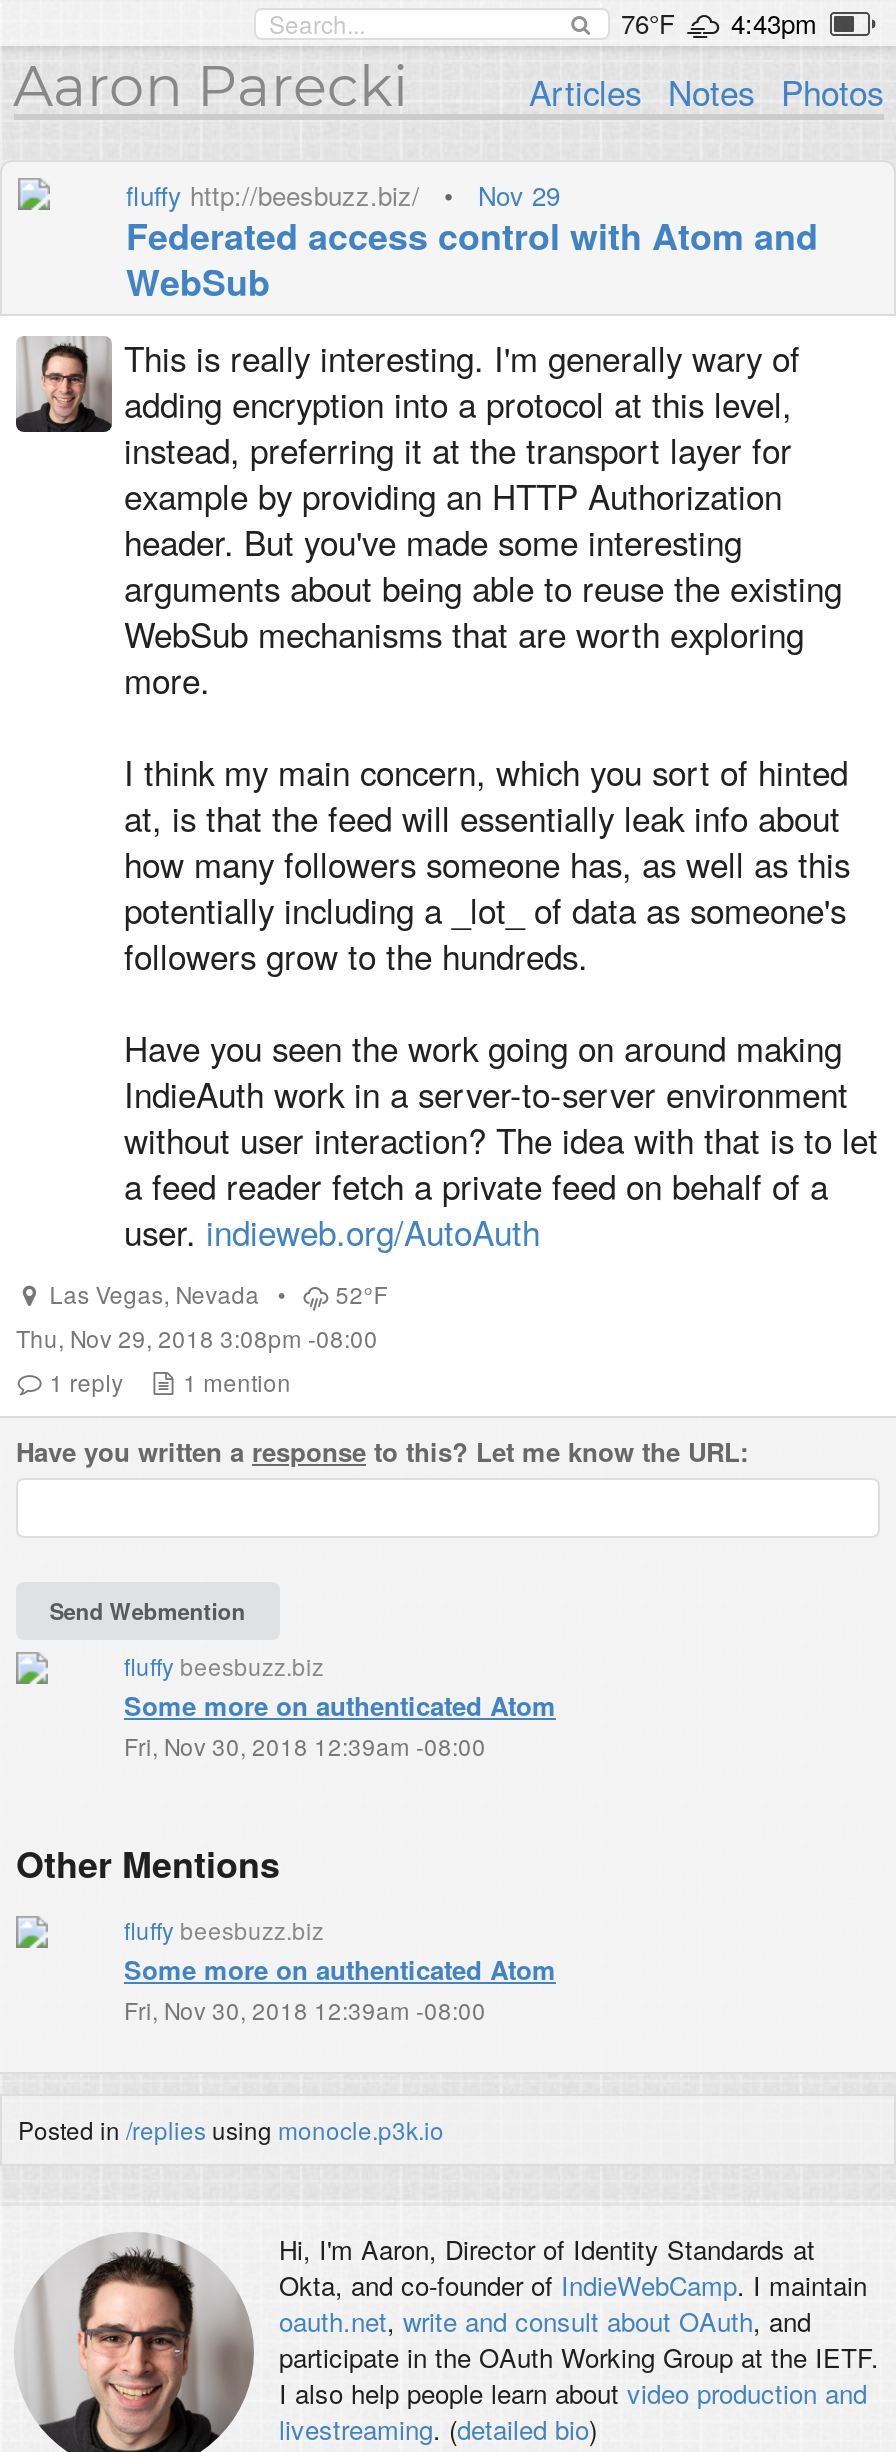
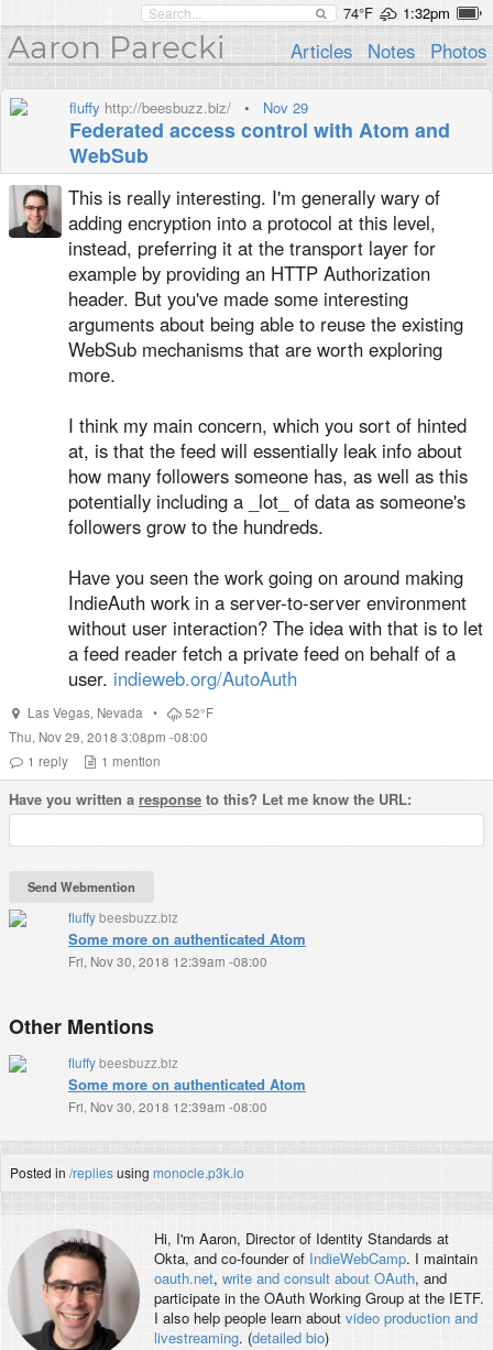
- 76°F
- 4:43pm
+ 74°F
+ 1:32pm
